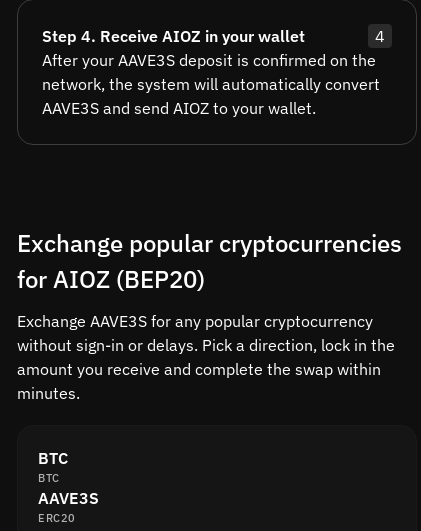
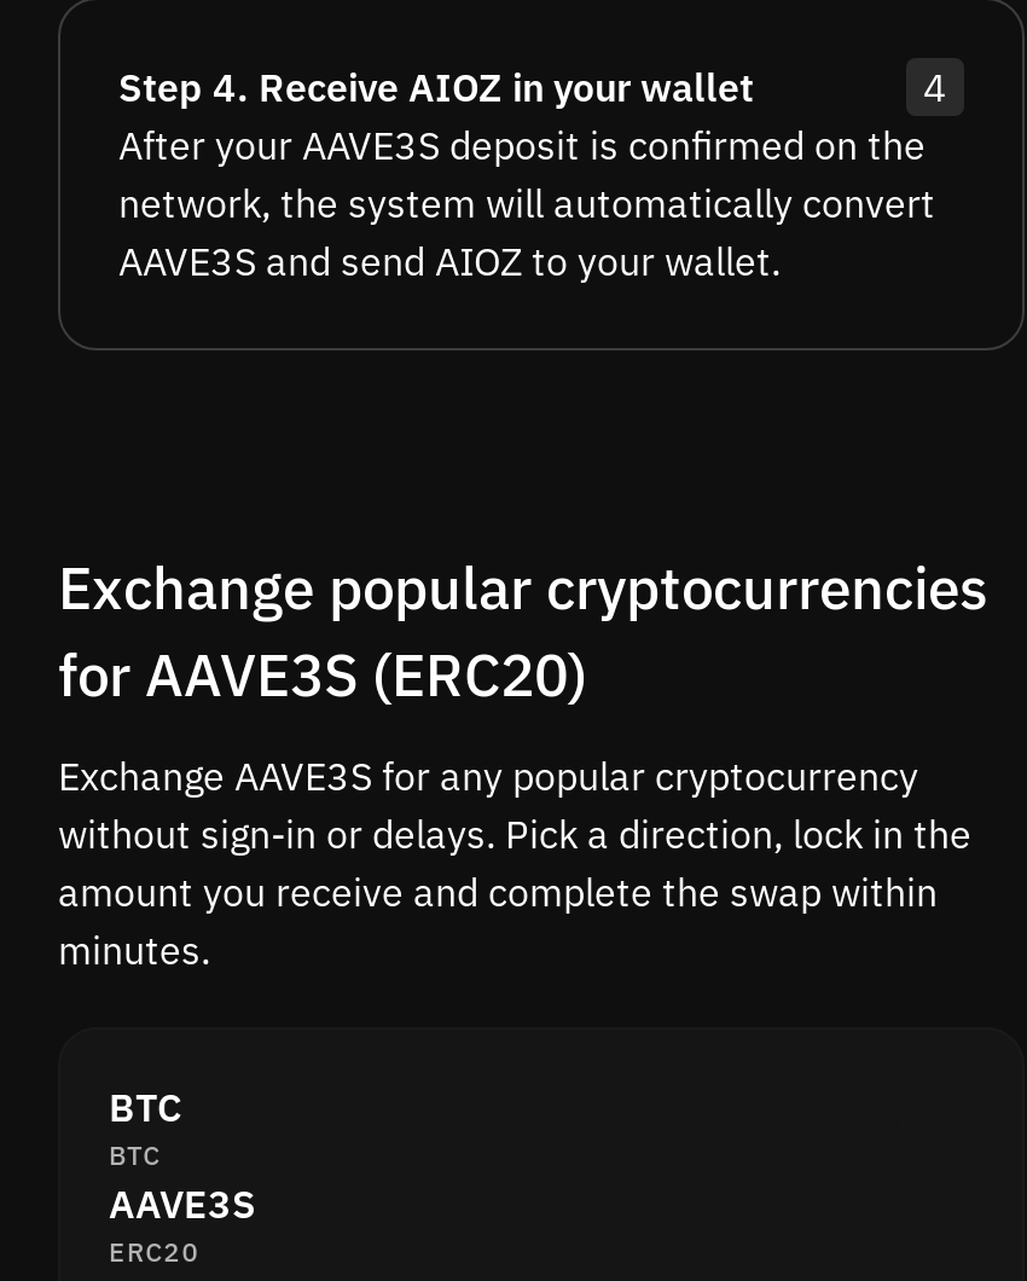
- for AIOZ (BEP20)
+ for AAVE3S (ERC20)
